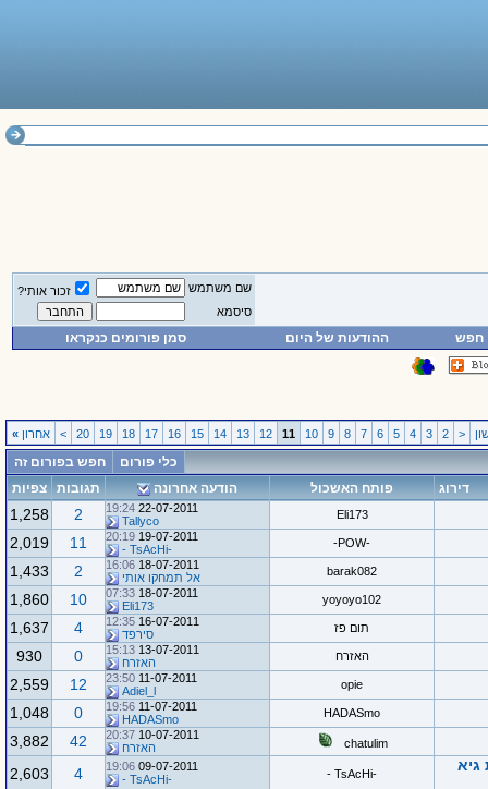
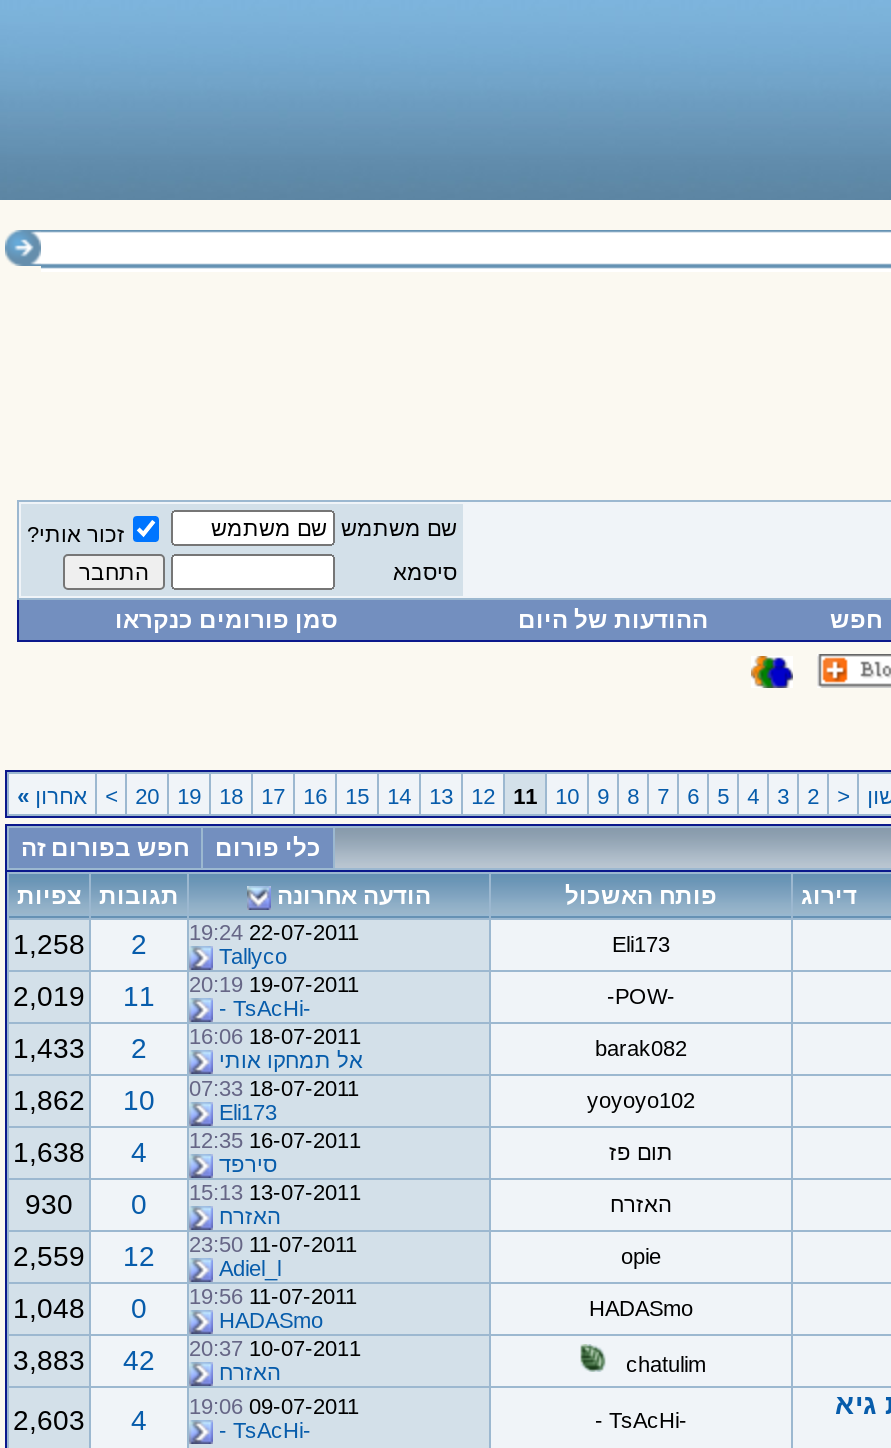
- 1,860 10 07:33 18-07-2011
+ 1,862 10 07:33 18-07-2011

- 1,637 4 12:35 16-07-2011
+ 1,638 4 12:35 16-07-2011

- 3,882 42 20:37 10-07-2011
+ 3,883 42 20:37 10-07-2011
